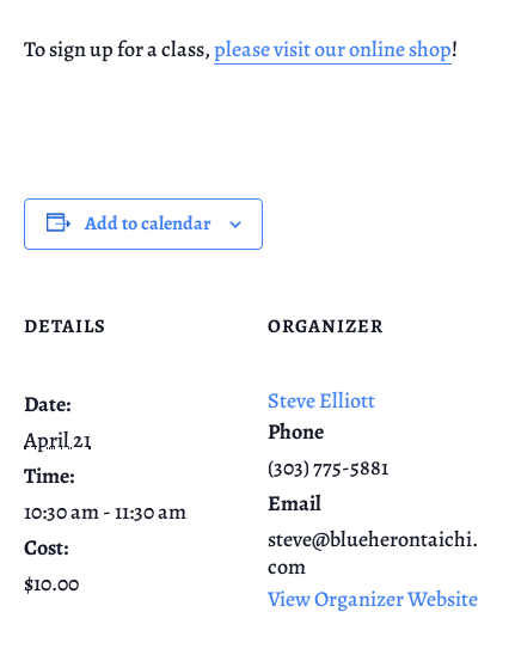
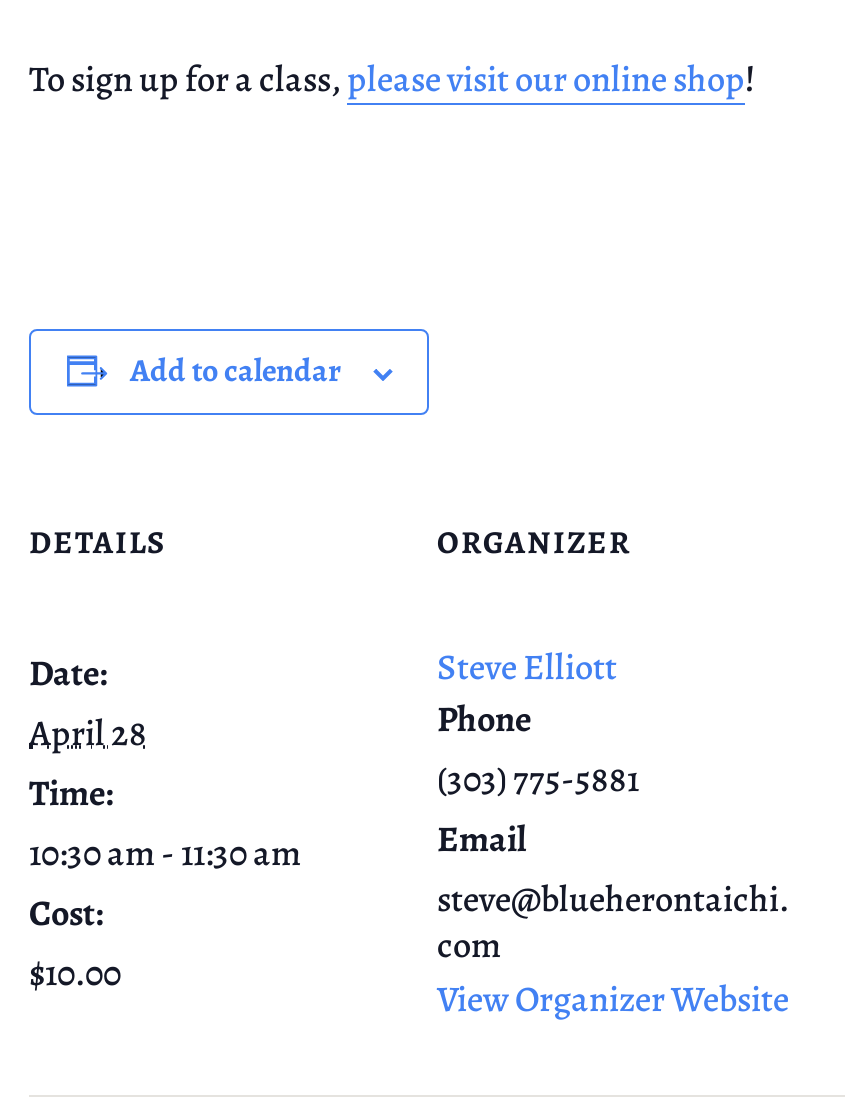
- April 21
+ April 28
